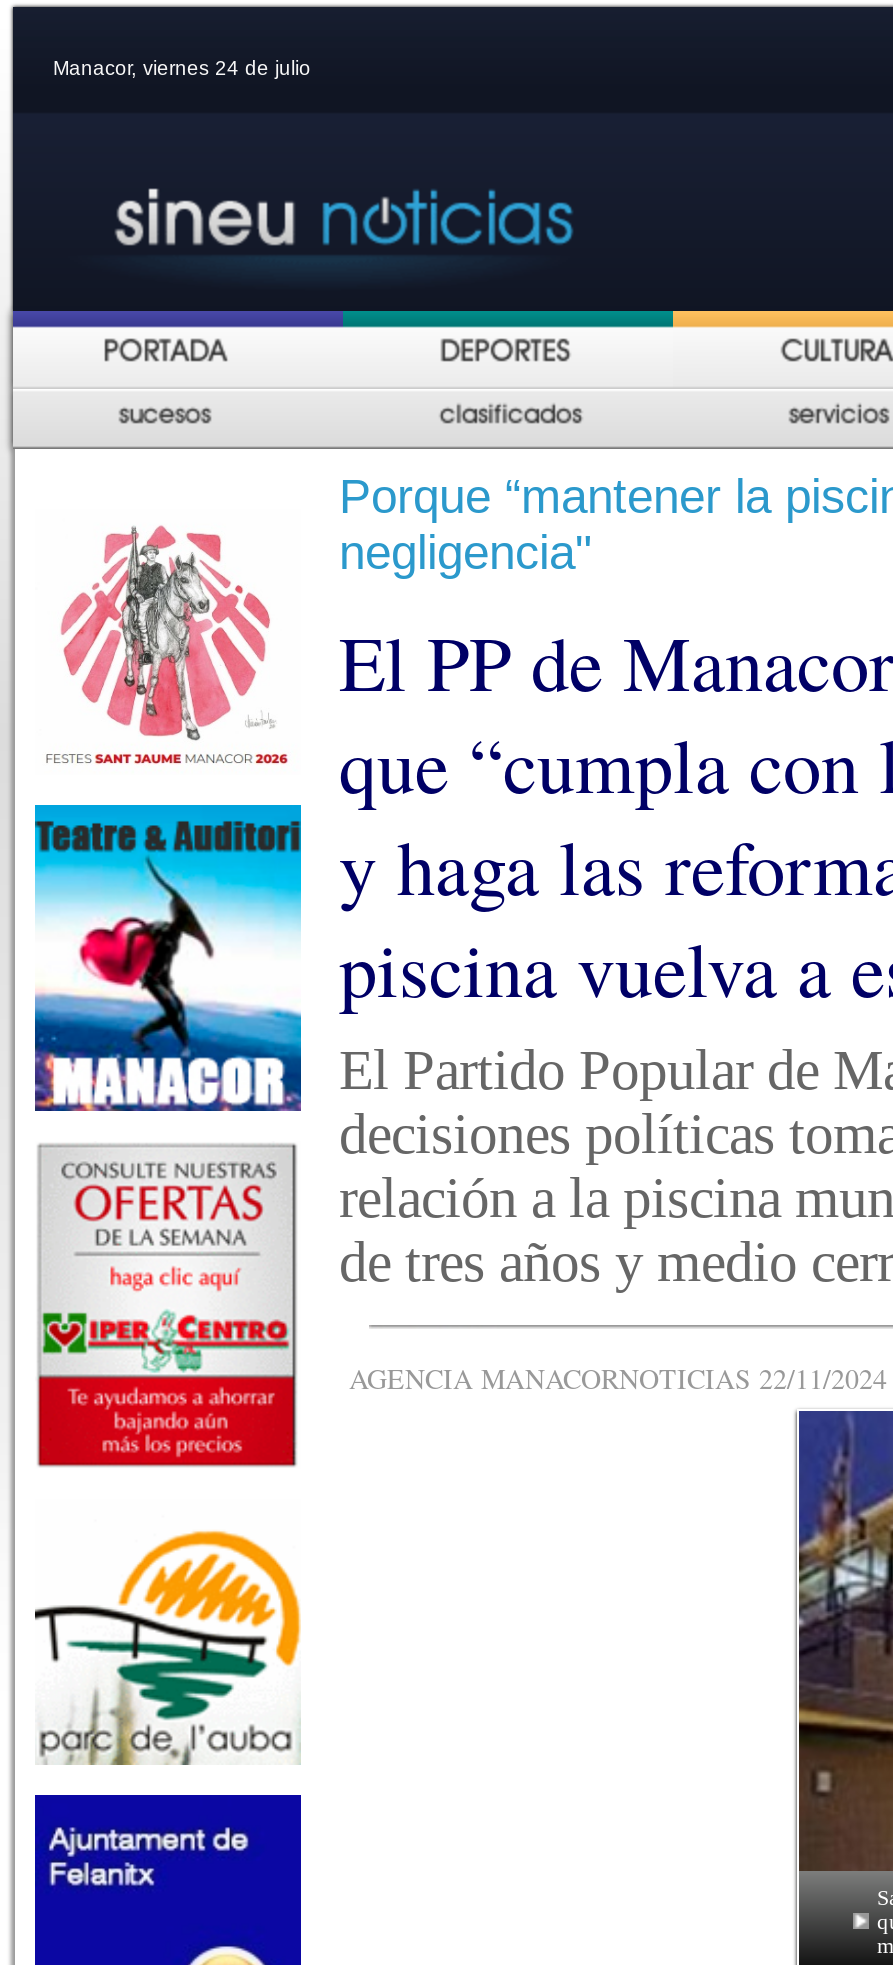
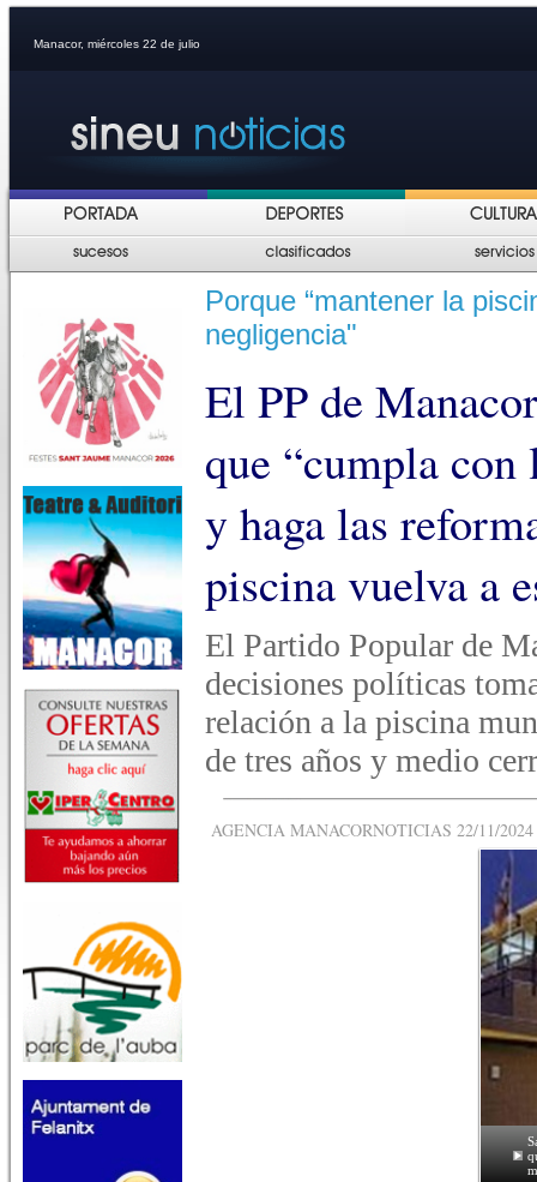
- Manacor, viernes 24 de julio
+ Manacor, miércoles 22 de julio
